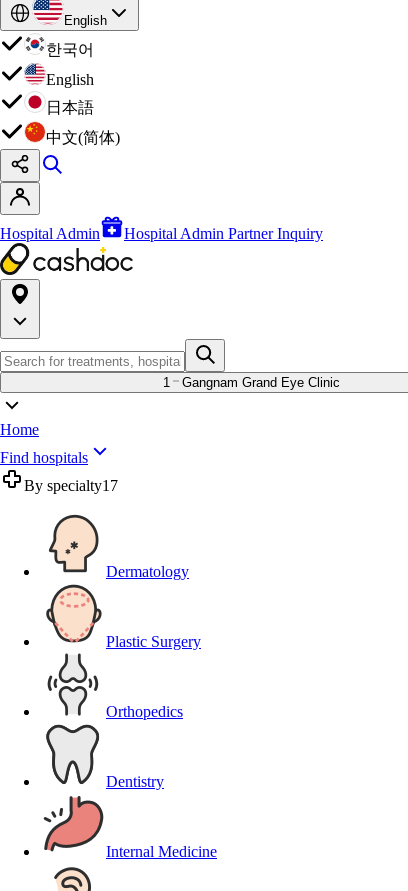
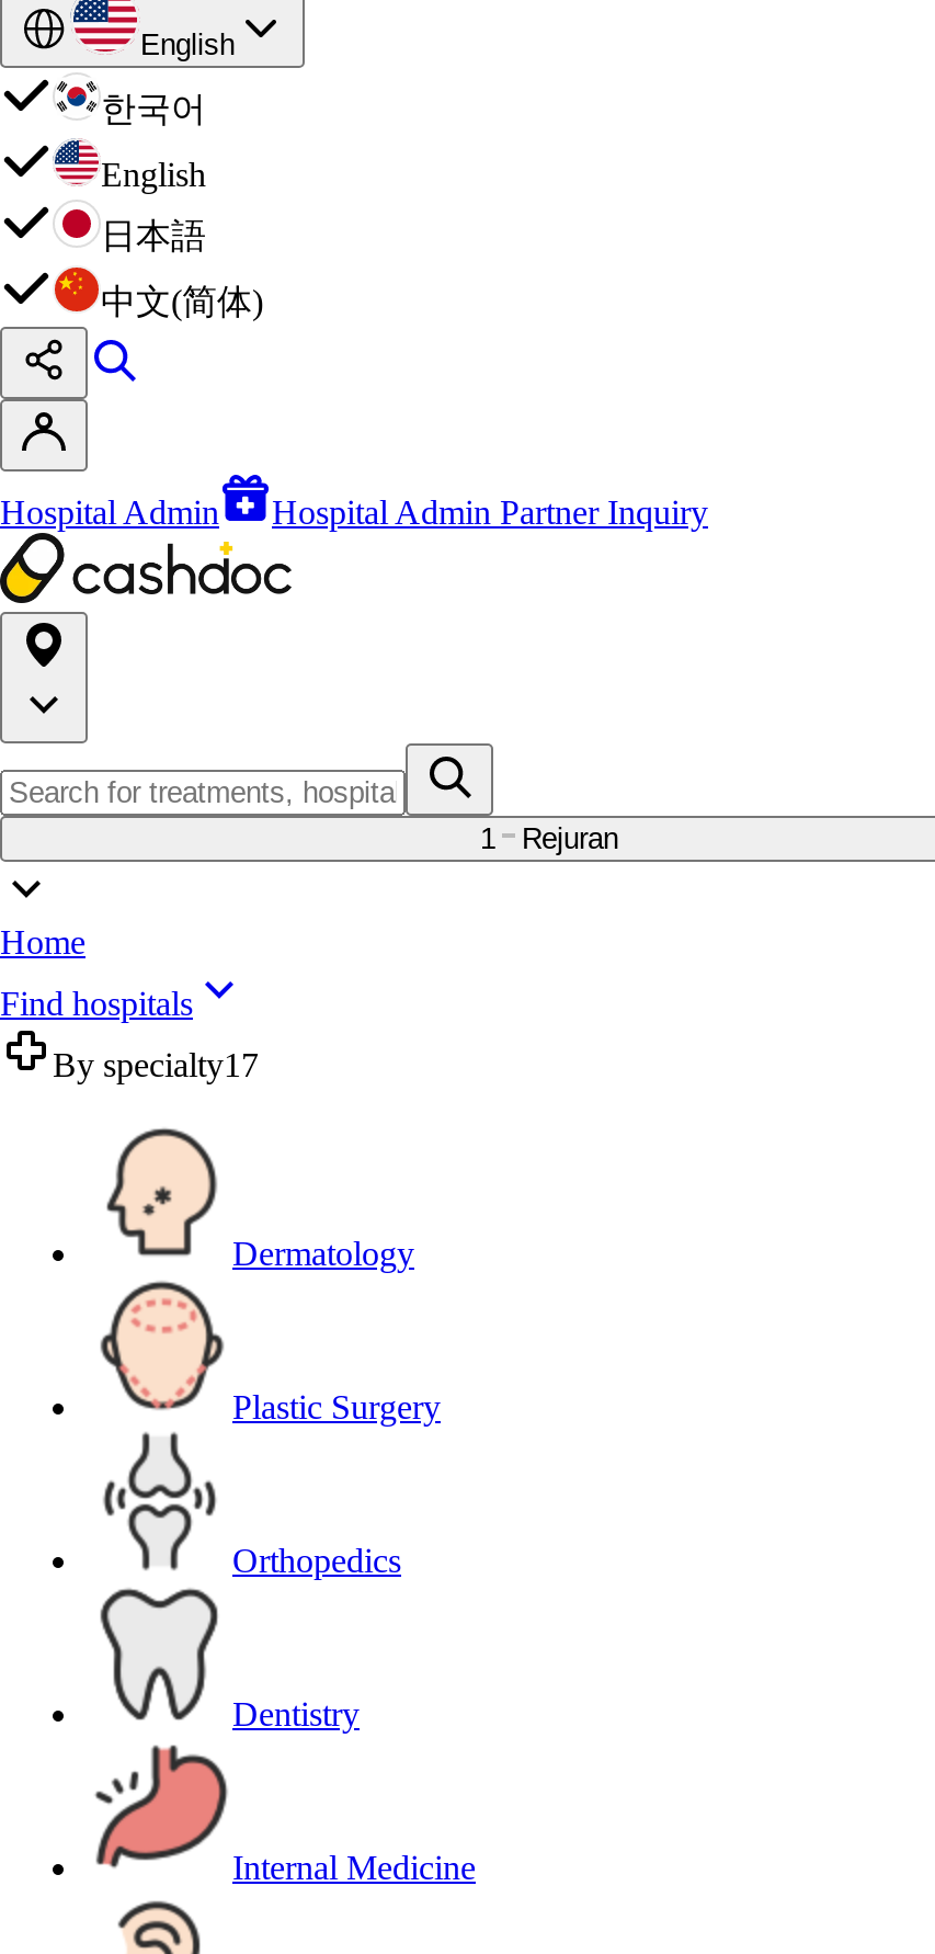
- Gangnam Grand Eye Clinic
+ Rejuran
